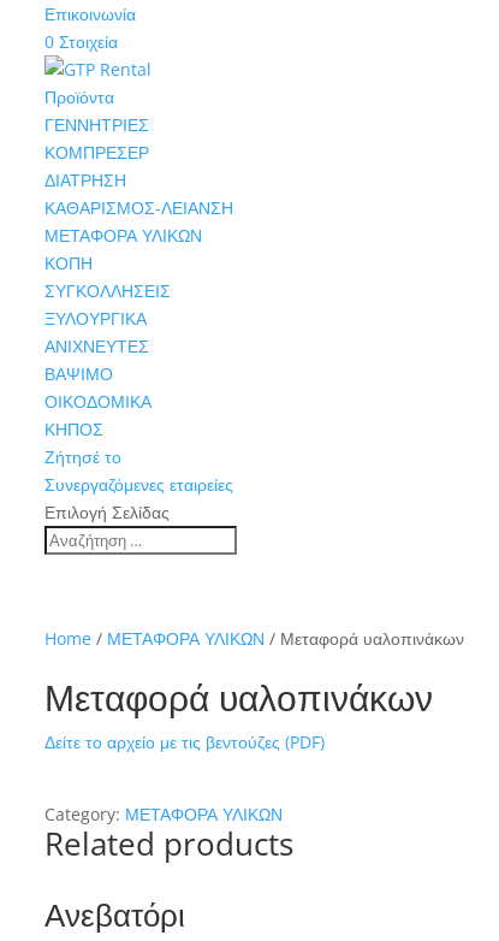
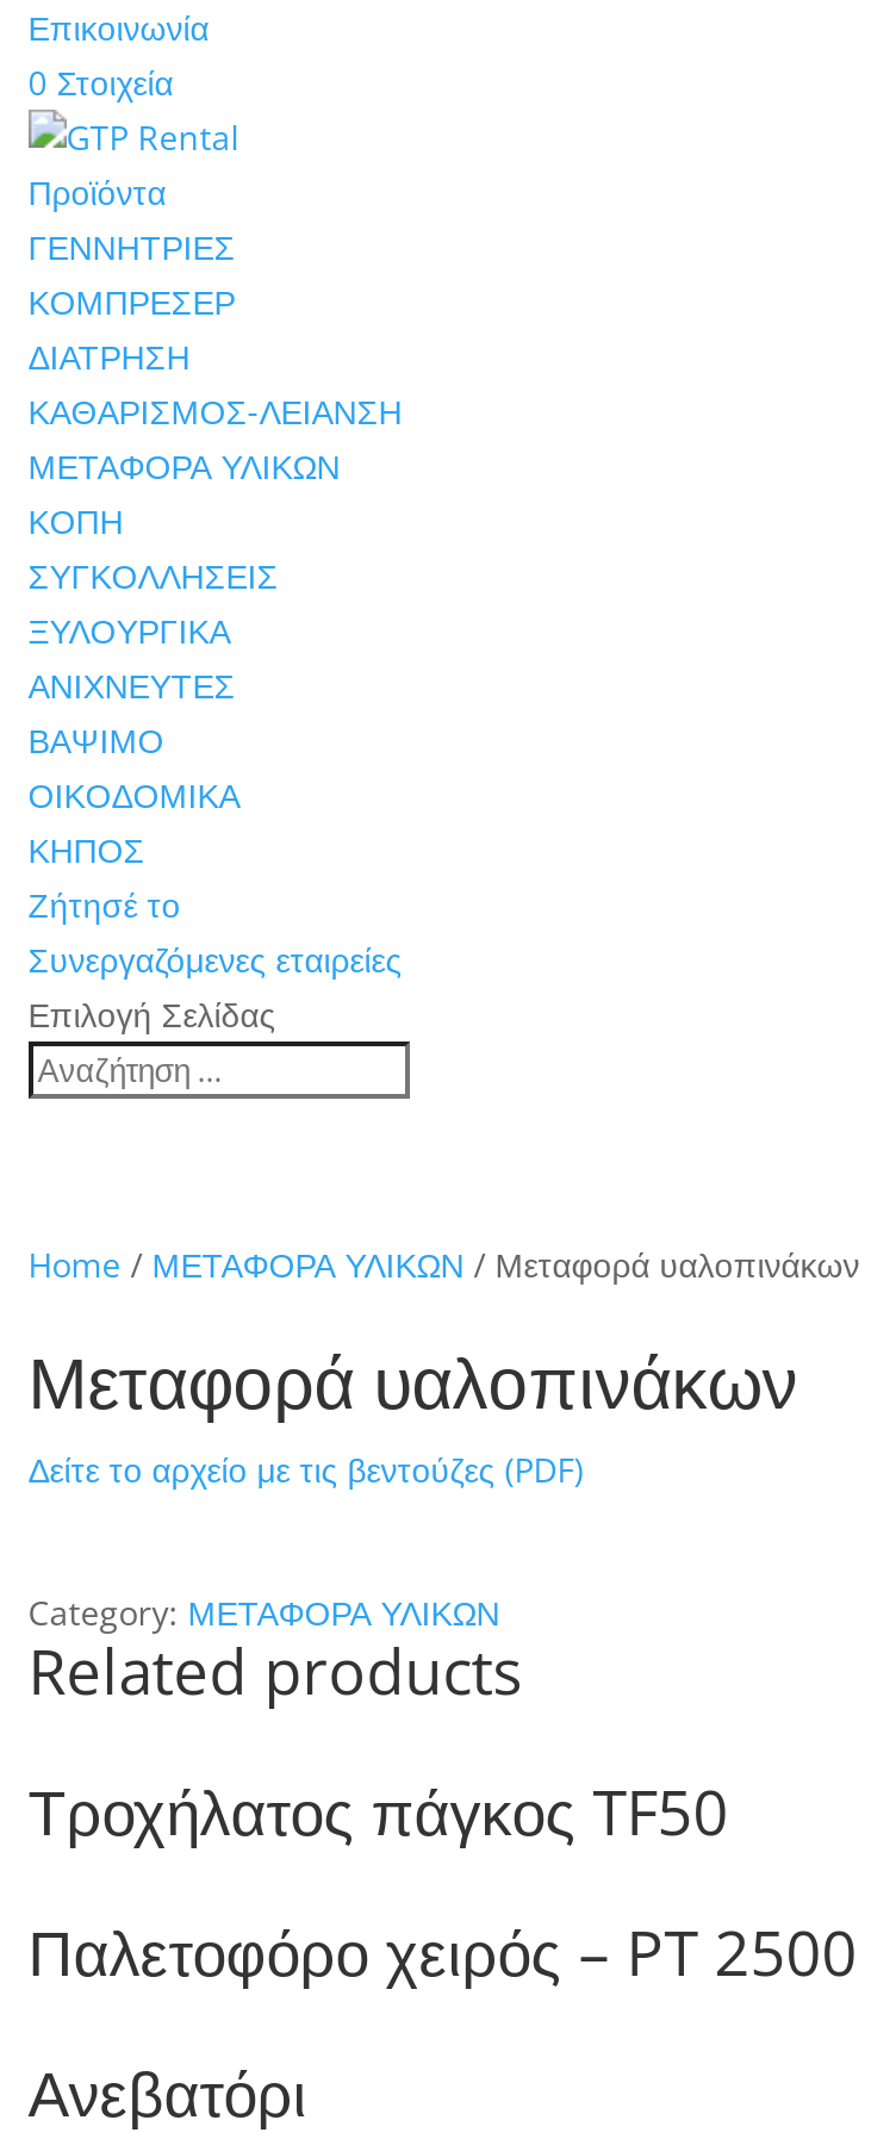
+ Τροχήλατος πάγκος TF50
+ Παλετοφόρο χειρός – PT 2500
